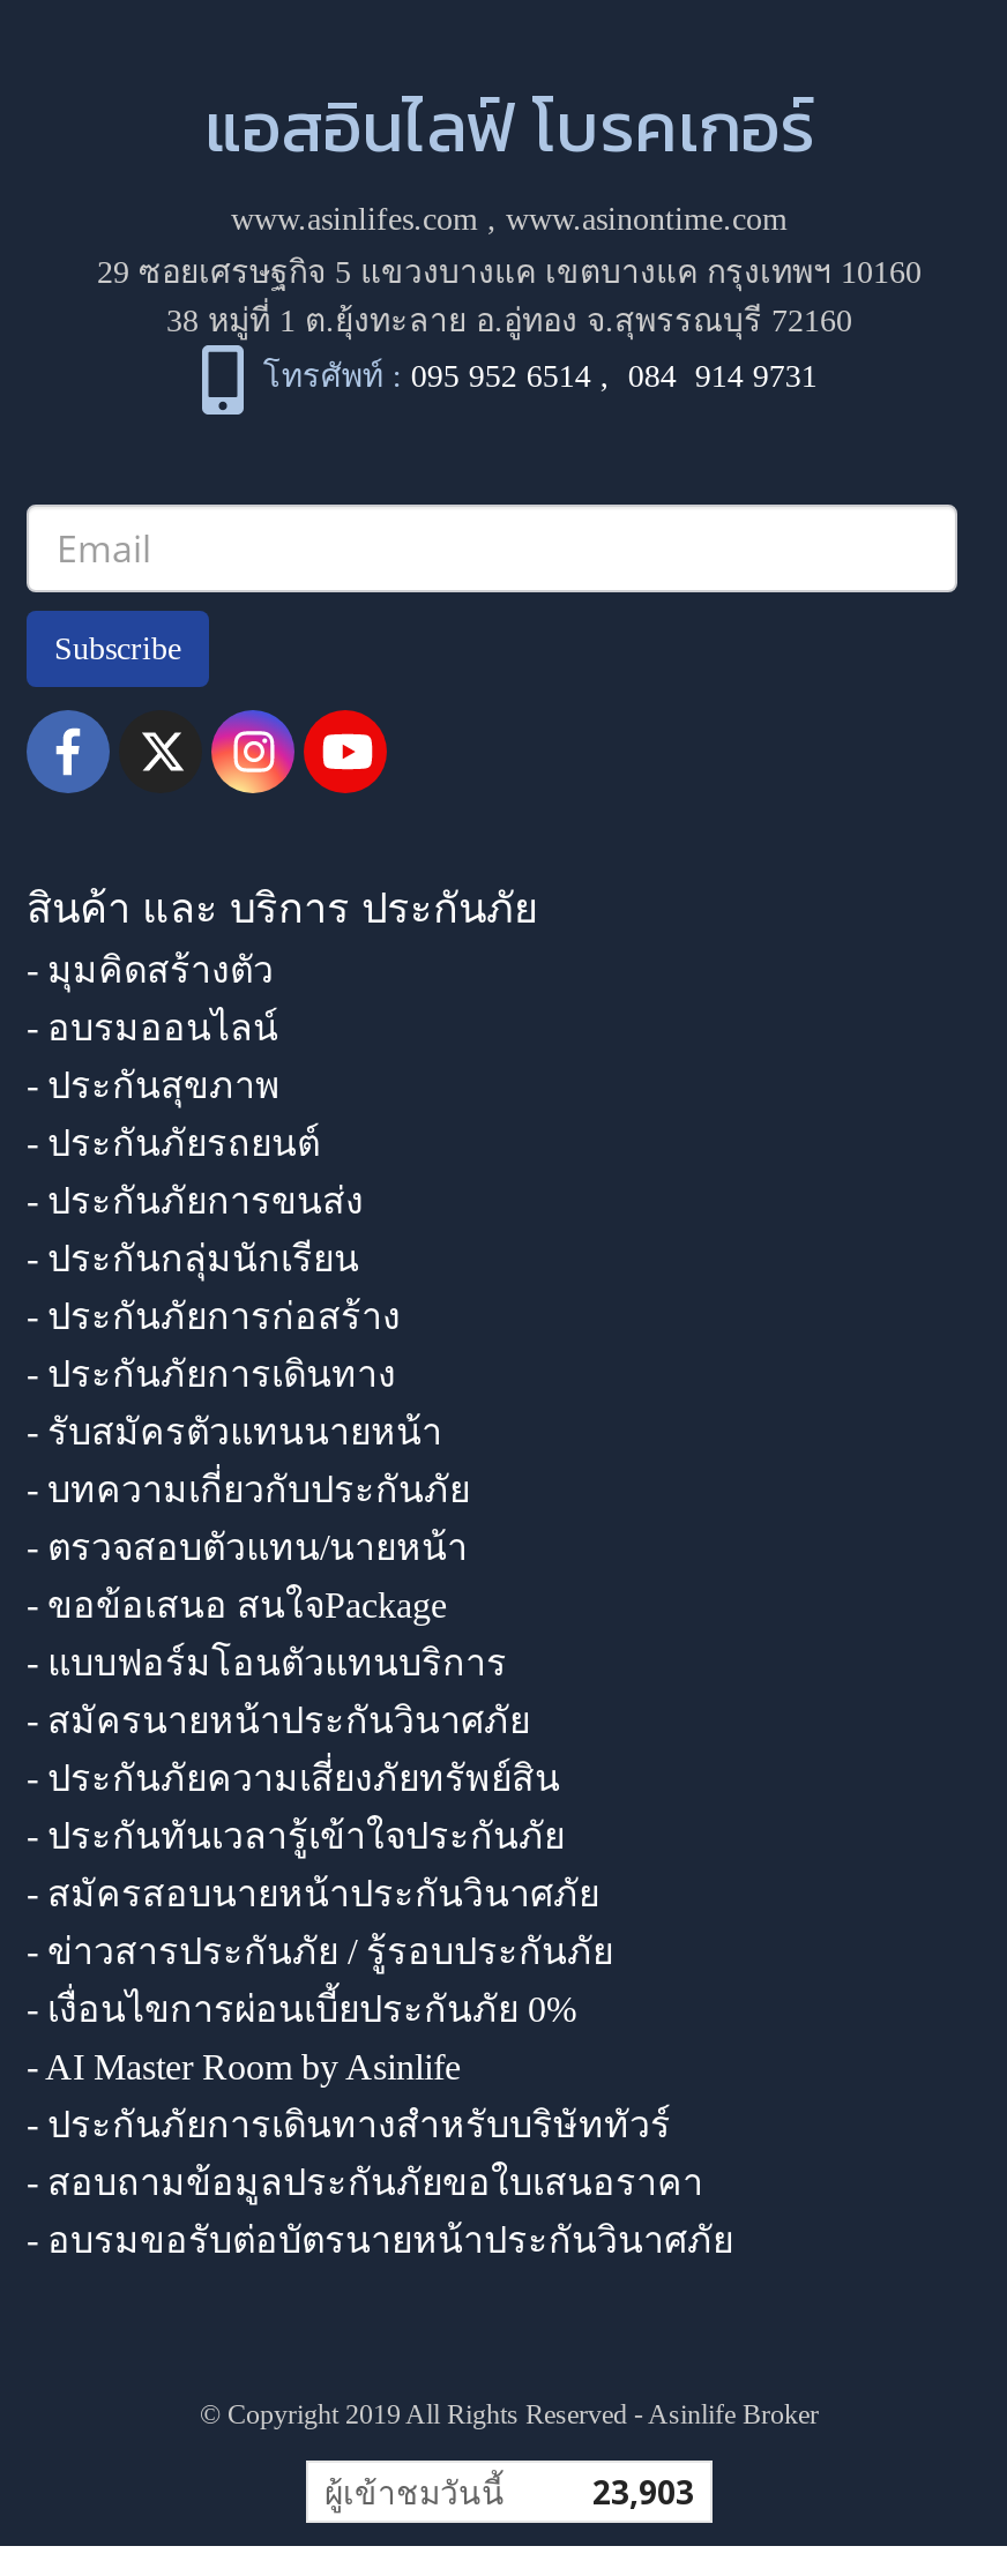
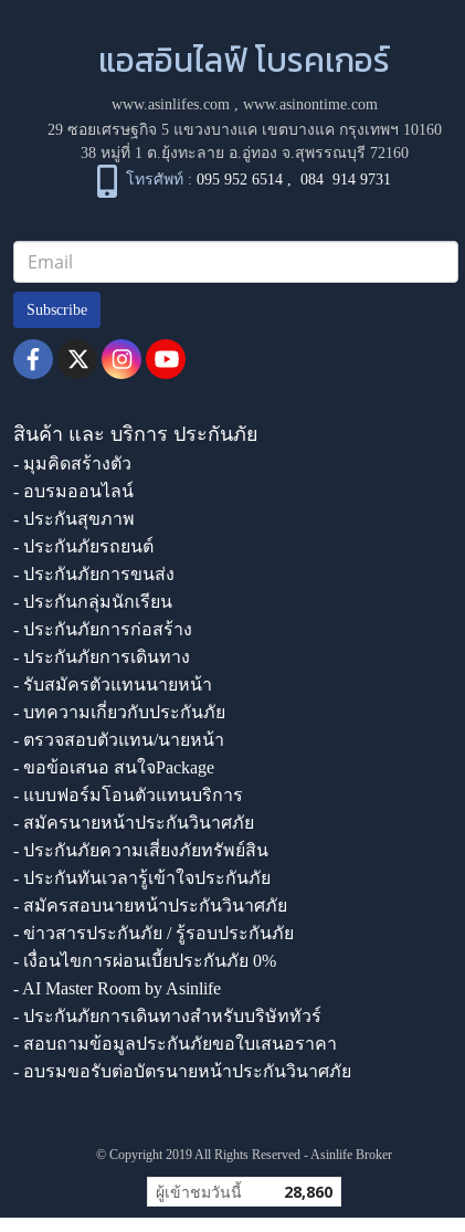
- ผู้เข้าชมวันนี้ 23,903
+ ผู้เข้าชมวันนี้ 28,860
